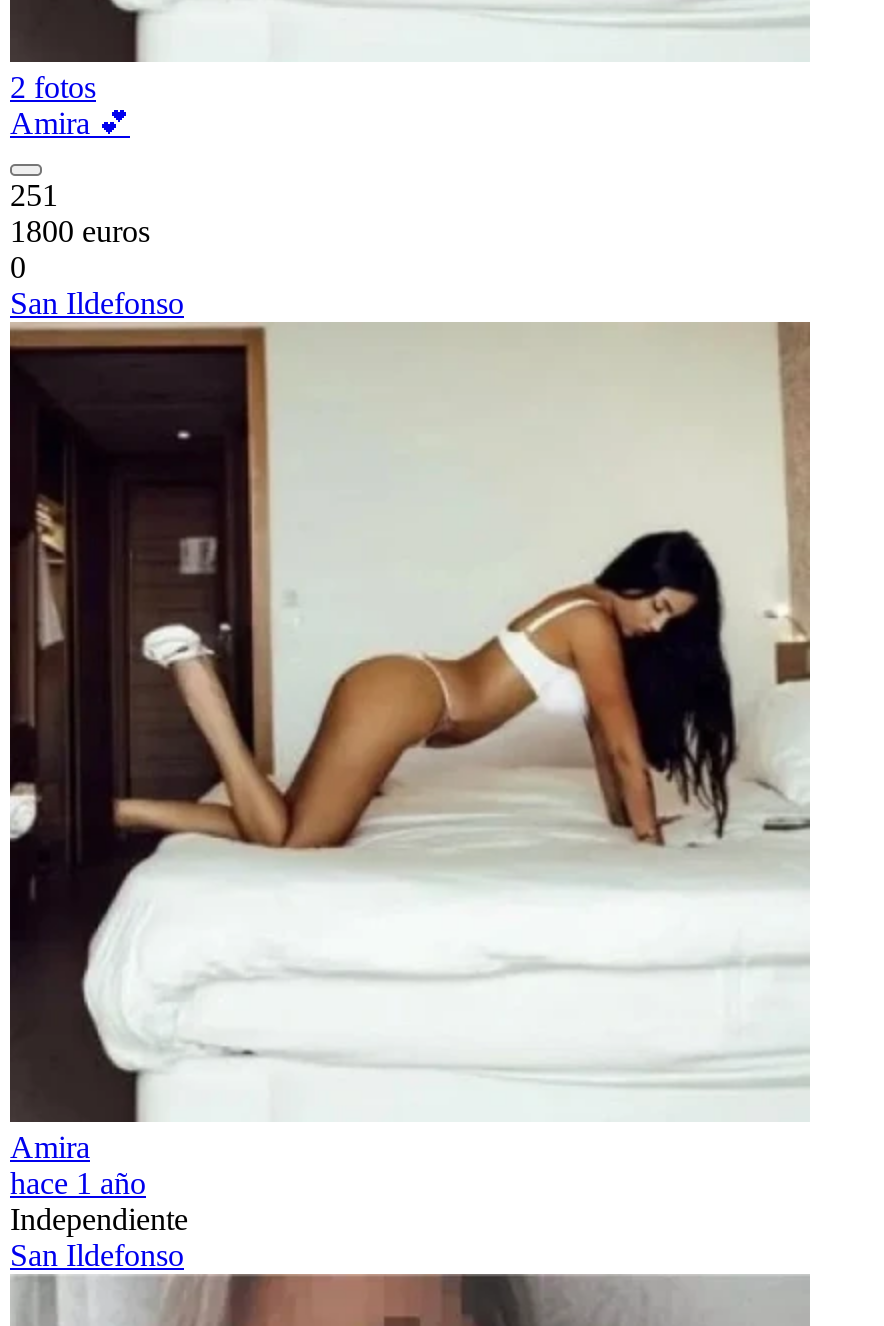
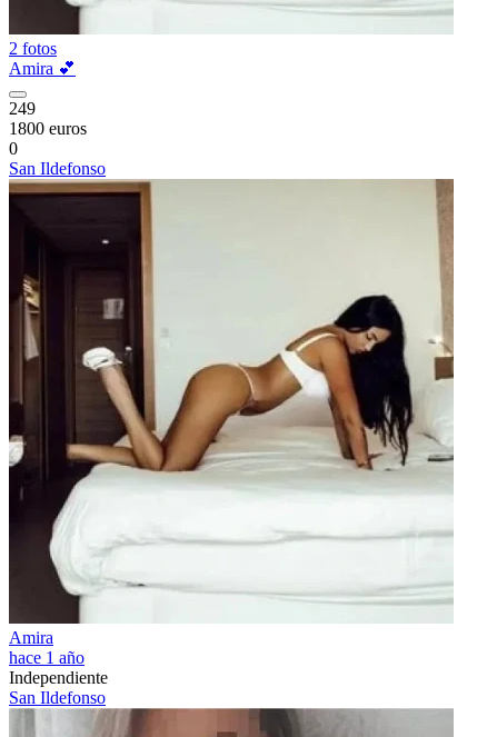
- 251
+ 249
